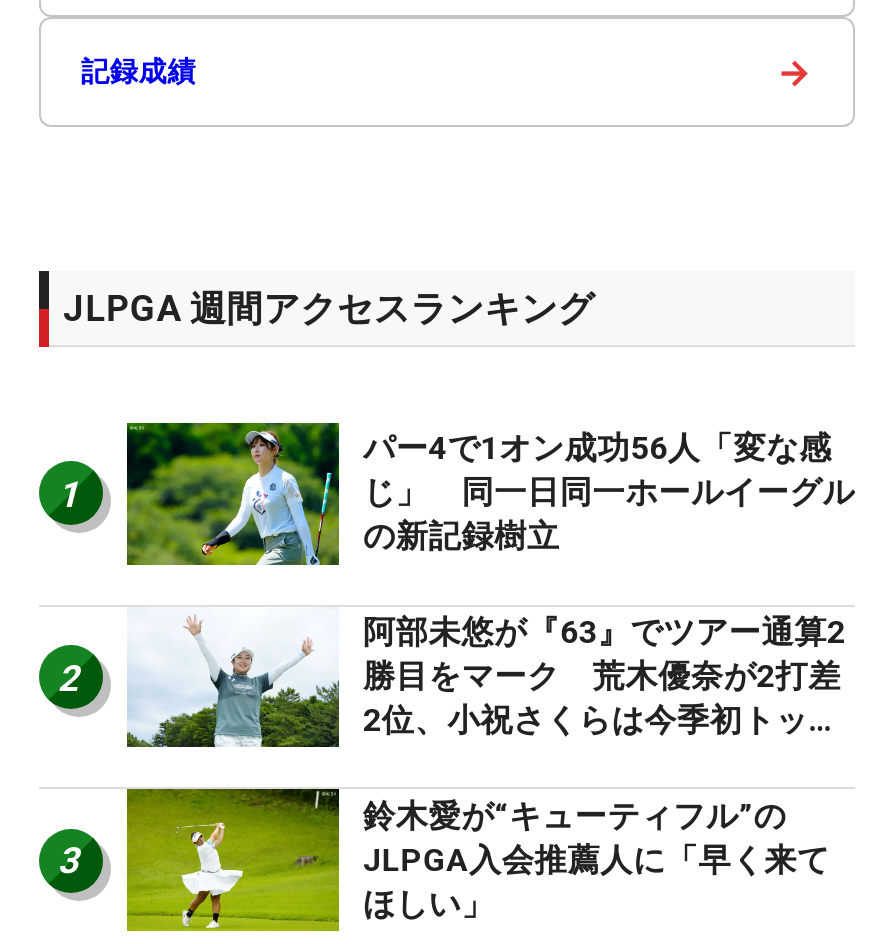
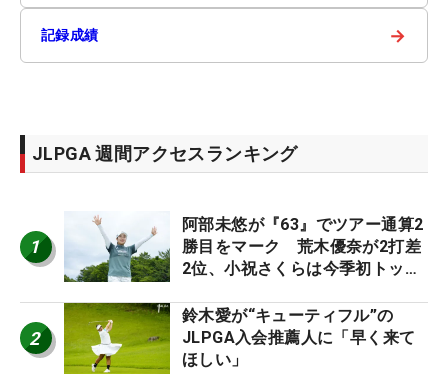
- [image]
- パー4で1オン成功56人「変な感
- じ」 同一日同一ホールイーグル
- の新記録樹立
- 2

- 3
+ 2
